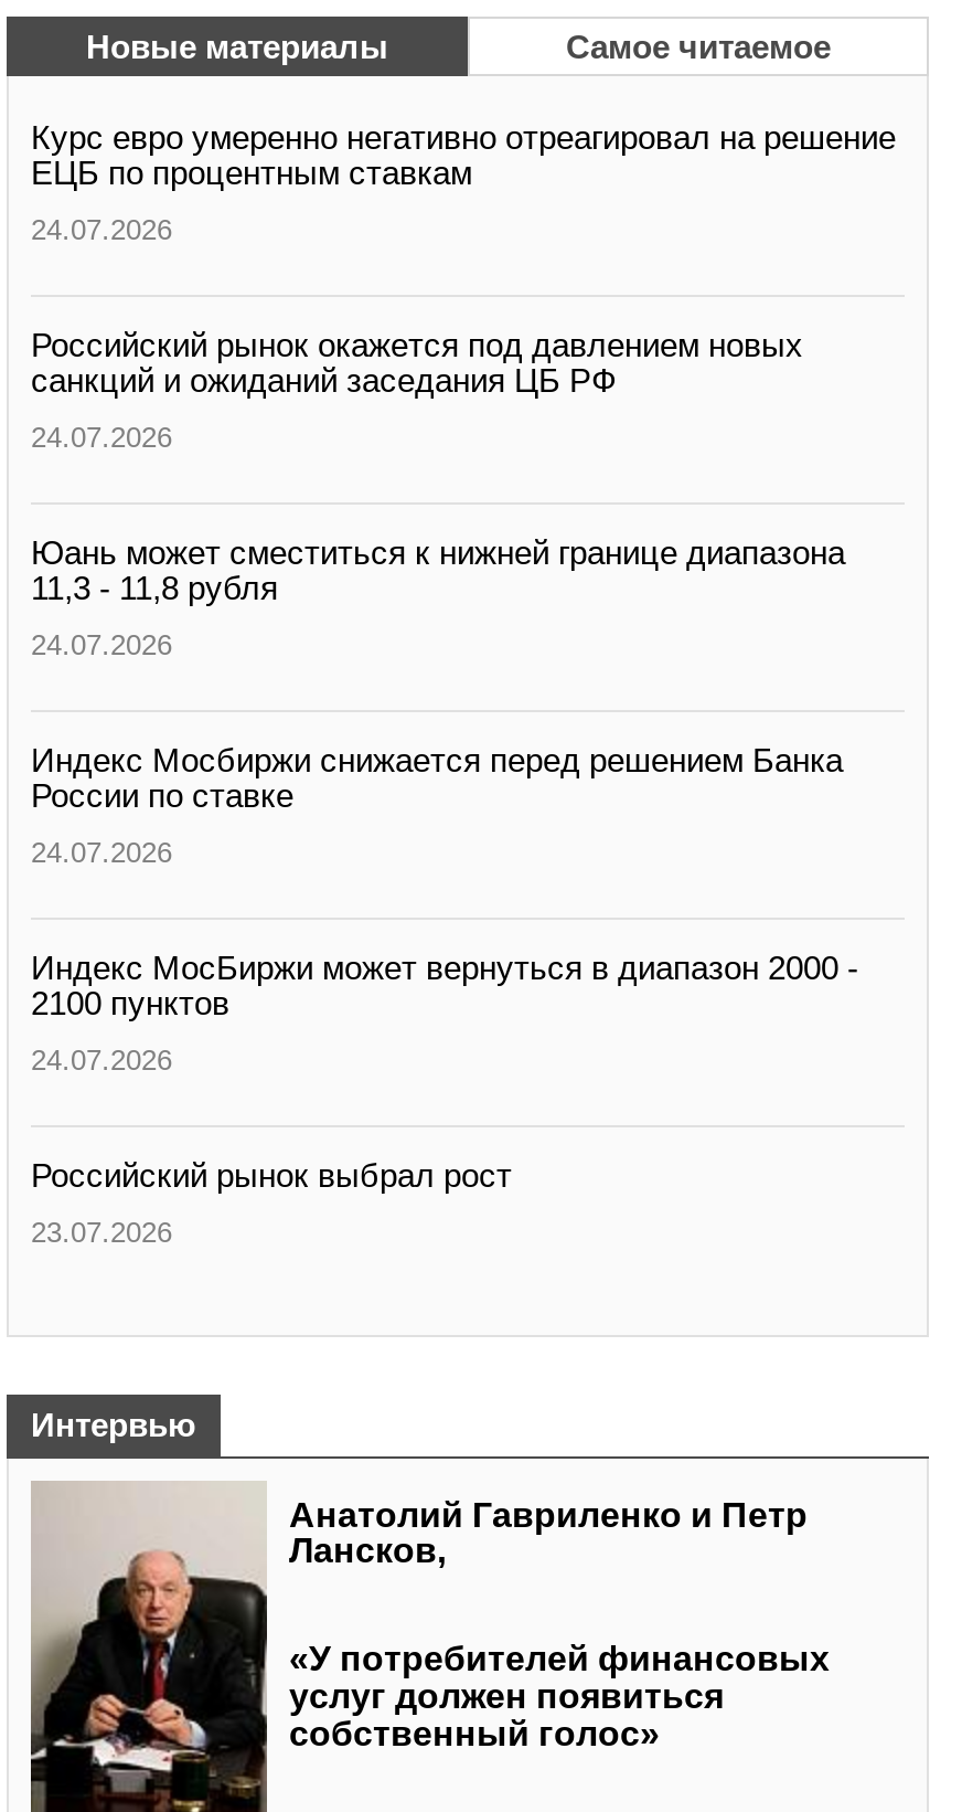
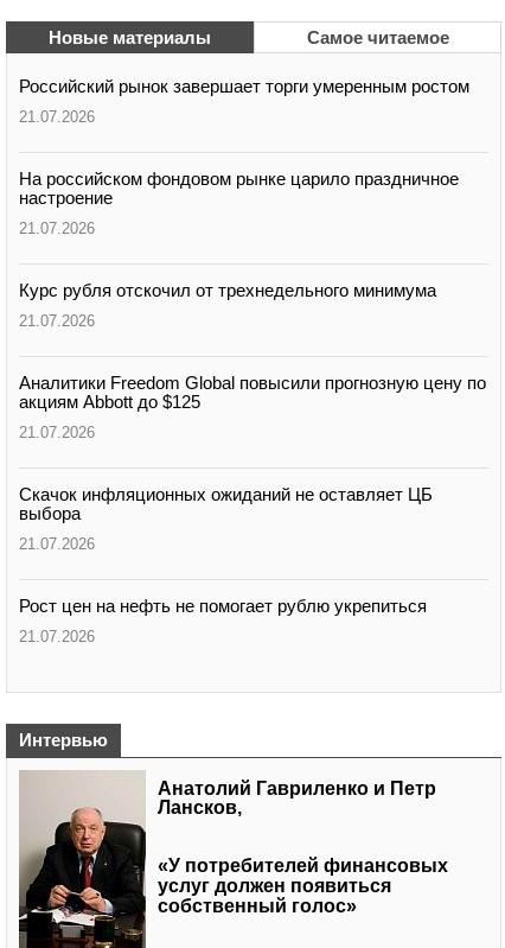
- Курс евро умеренно негативно отреагировал на решение
- ЕЦБ по процентным ставкам
+ Российский рынок завершает торги умеренным ростом

- 24.07.2026
+ 21.07.2026

- Российский рынок окажется под давлением новых
- санкций и ожиданий заседания ЦБ РФ
+ На российском фондовом рынке царило праздничное
+ настроение

- 24.07.2026
+ 21.07.2026

- Юань может сместиться к нижней границе диапазона
- 11,3 - 11,8 рубля
+ Курс рубля отскочил от трехнедельного минимума

- 24.07.2026
+ 21.07.2026

- Индекс Мосбиржи снижается перед решением Банка
- России по ставке
+ Аналитики Freedom Global повысили прогнозную цену по
+ акциям Abbott до $125

- 24.07.2026
+ 21.07.2026

- Индекс МосБиржи может вернуться в диапазон 2000 -
- 2100 пунктов
+ Скачок инфляционных ожиданий не оставляет ЦБ
+ выбора

- 24.07.2026
+ 21.07.2026

- Российский рынок выбрал рост
+ Рост цен на нефть не помогает рублю укрепиться

- 23.07.2026
+ 21.07.2026
